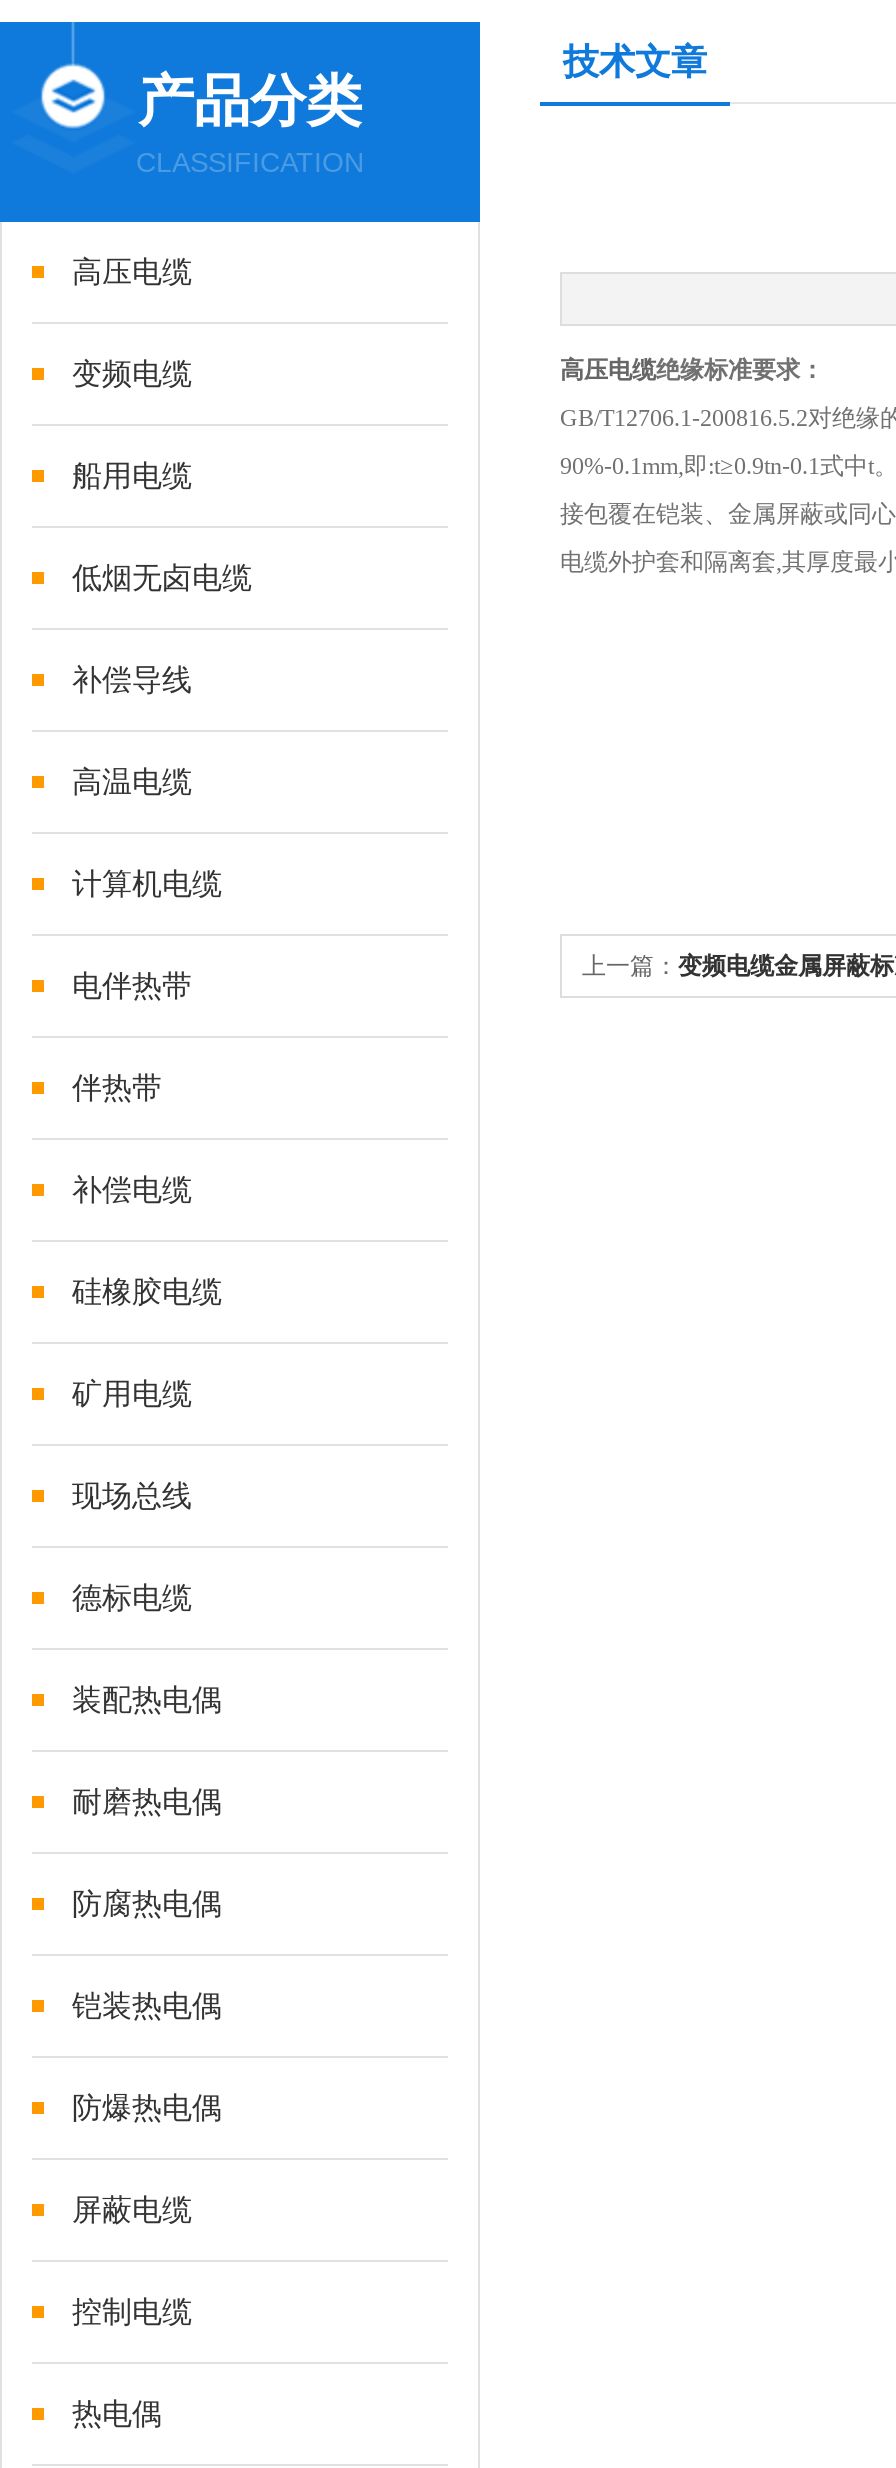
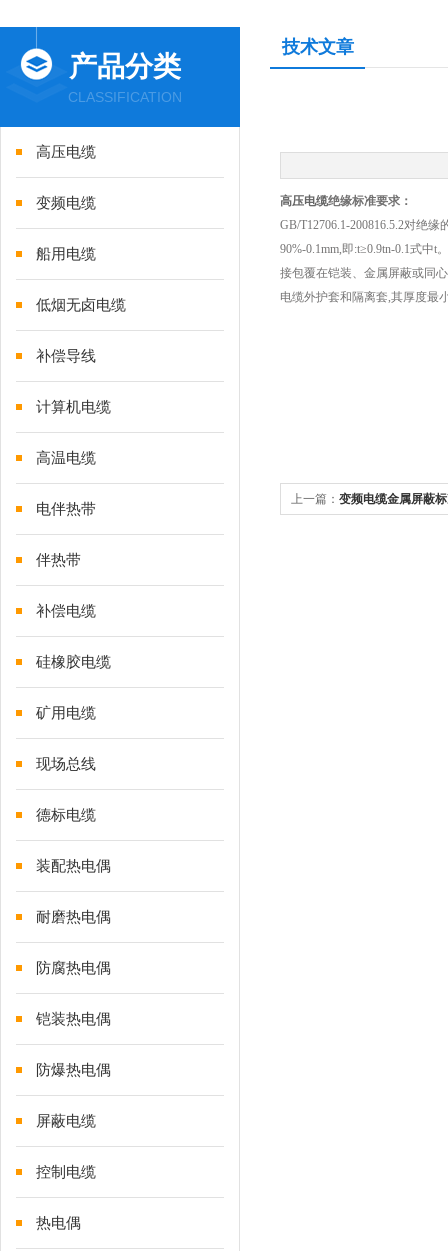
moved down: 高温电缆

moved up: 计算机电缆
